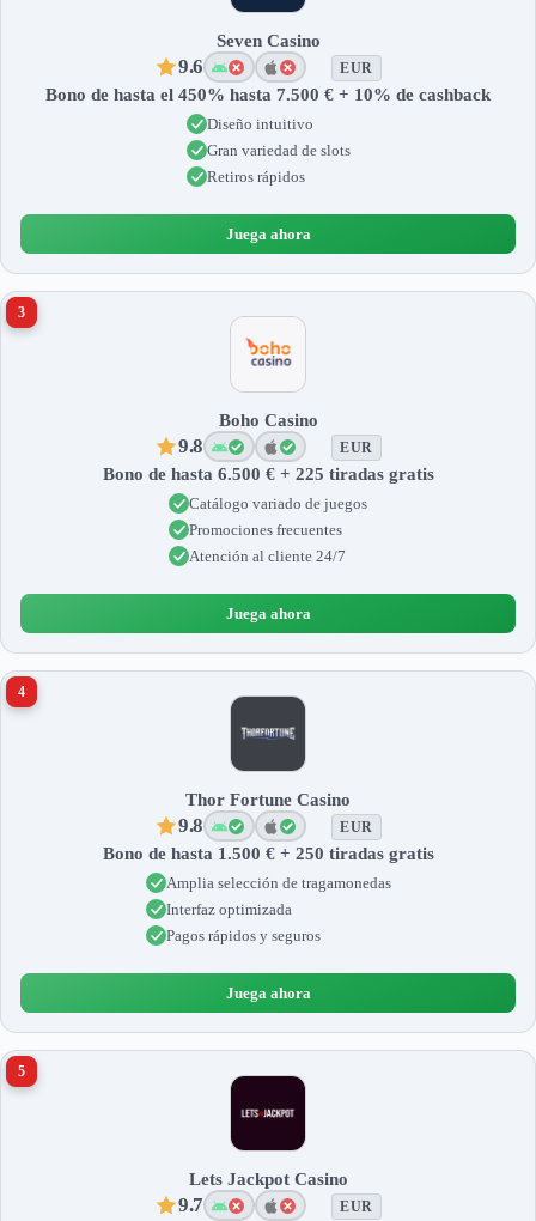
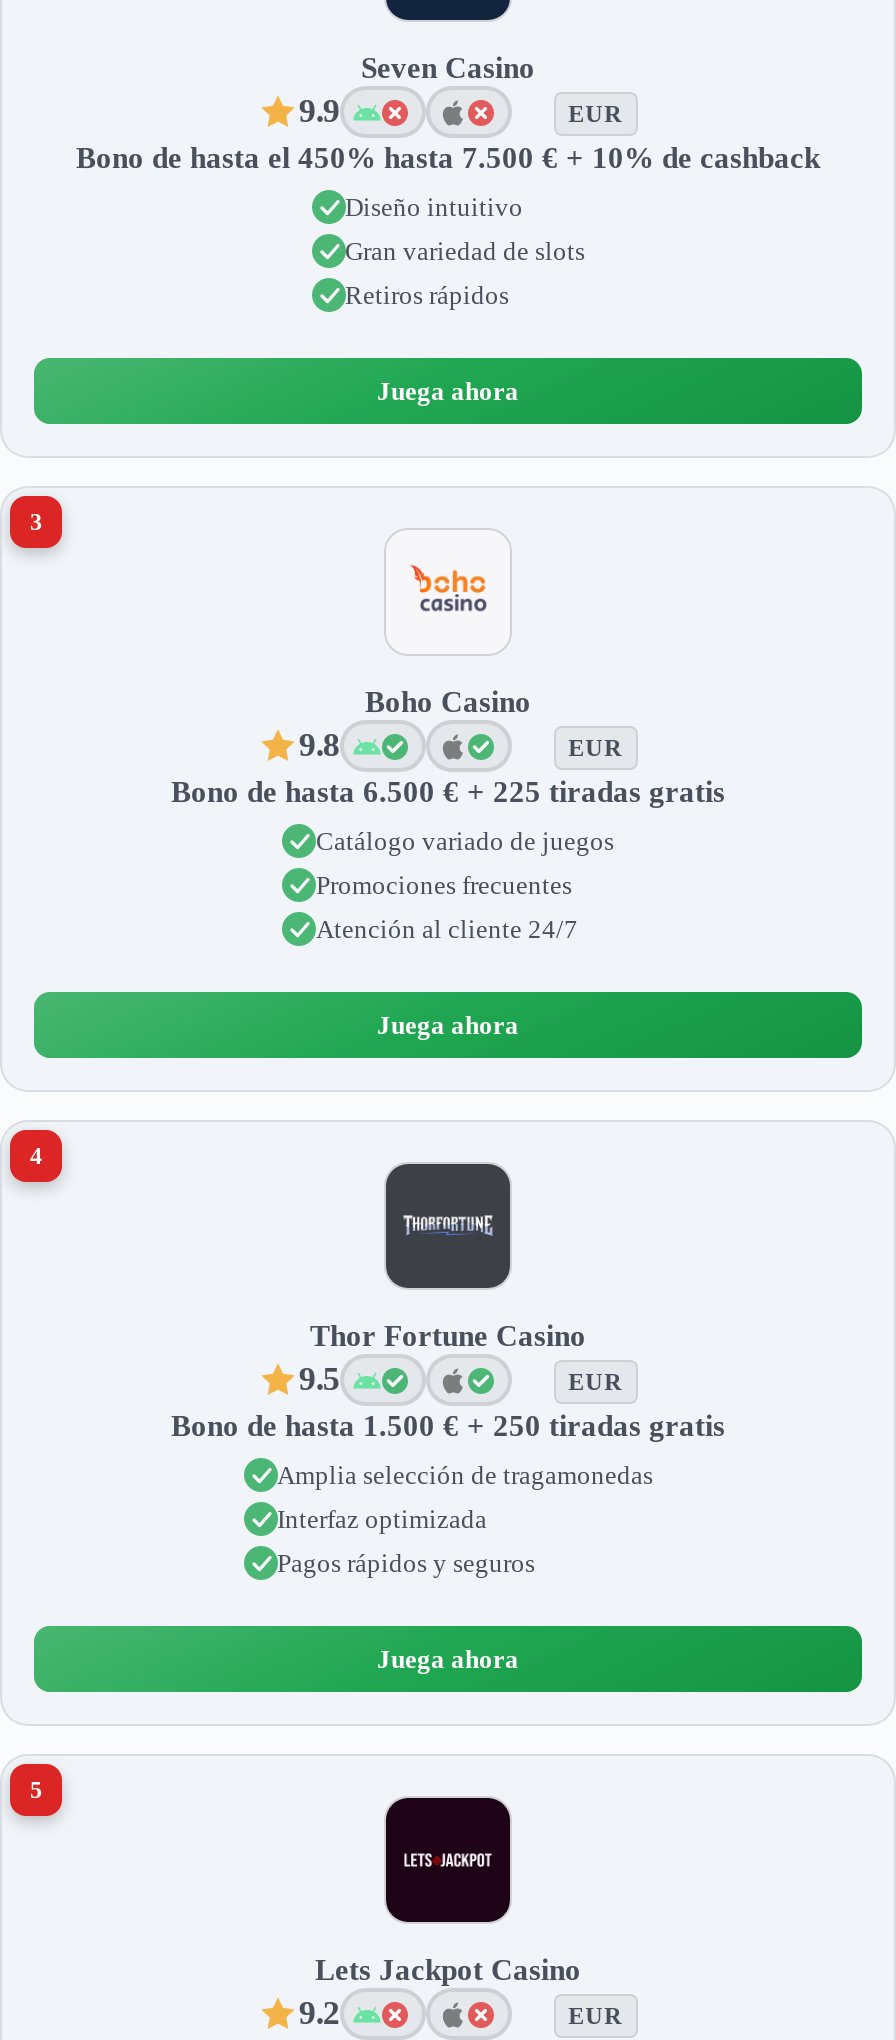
- 9.6
+ 9.9

- 9.8
+ 9.5

- 9.7
+ 9.2
